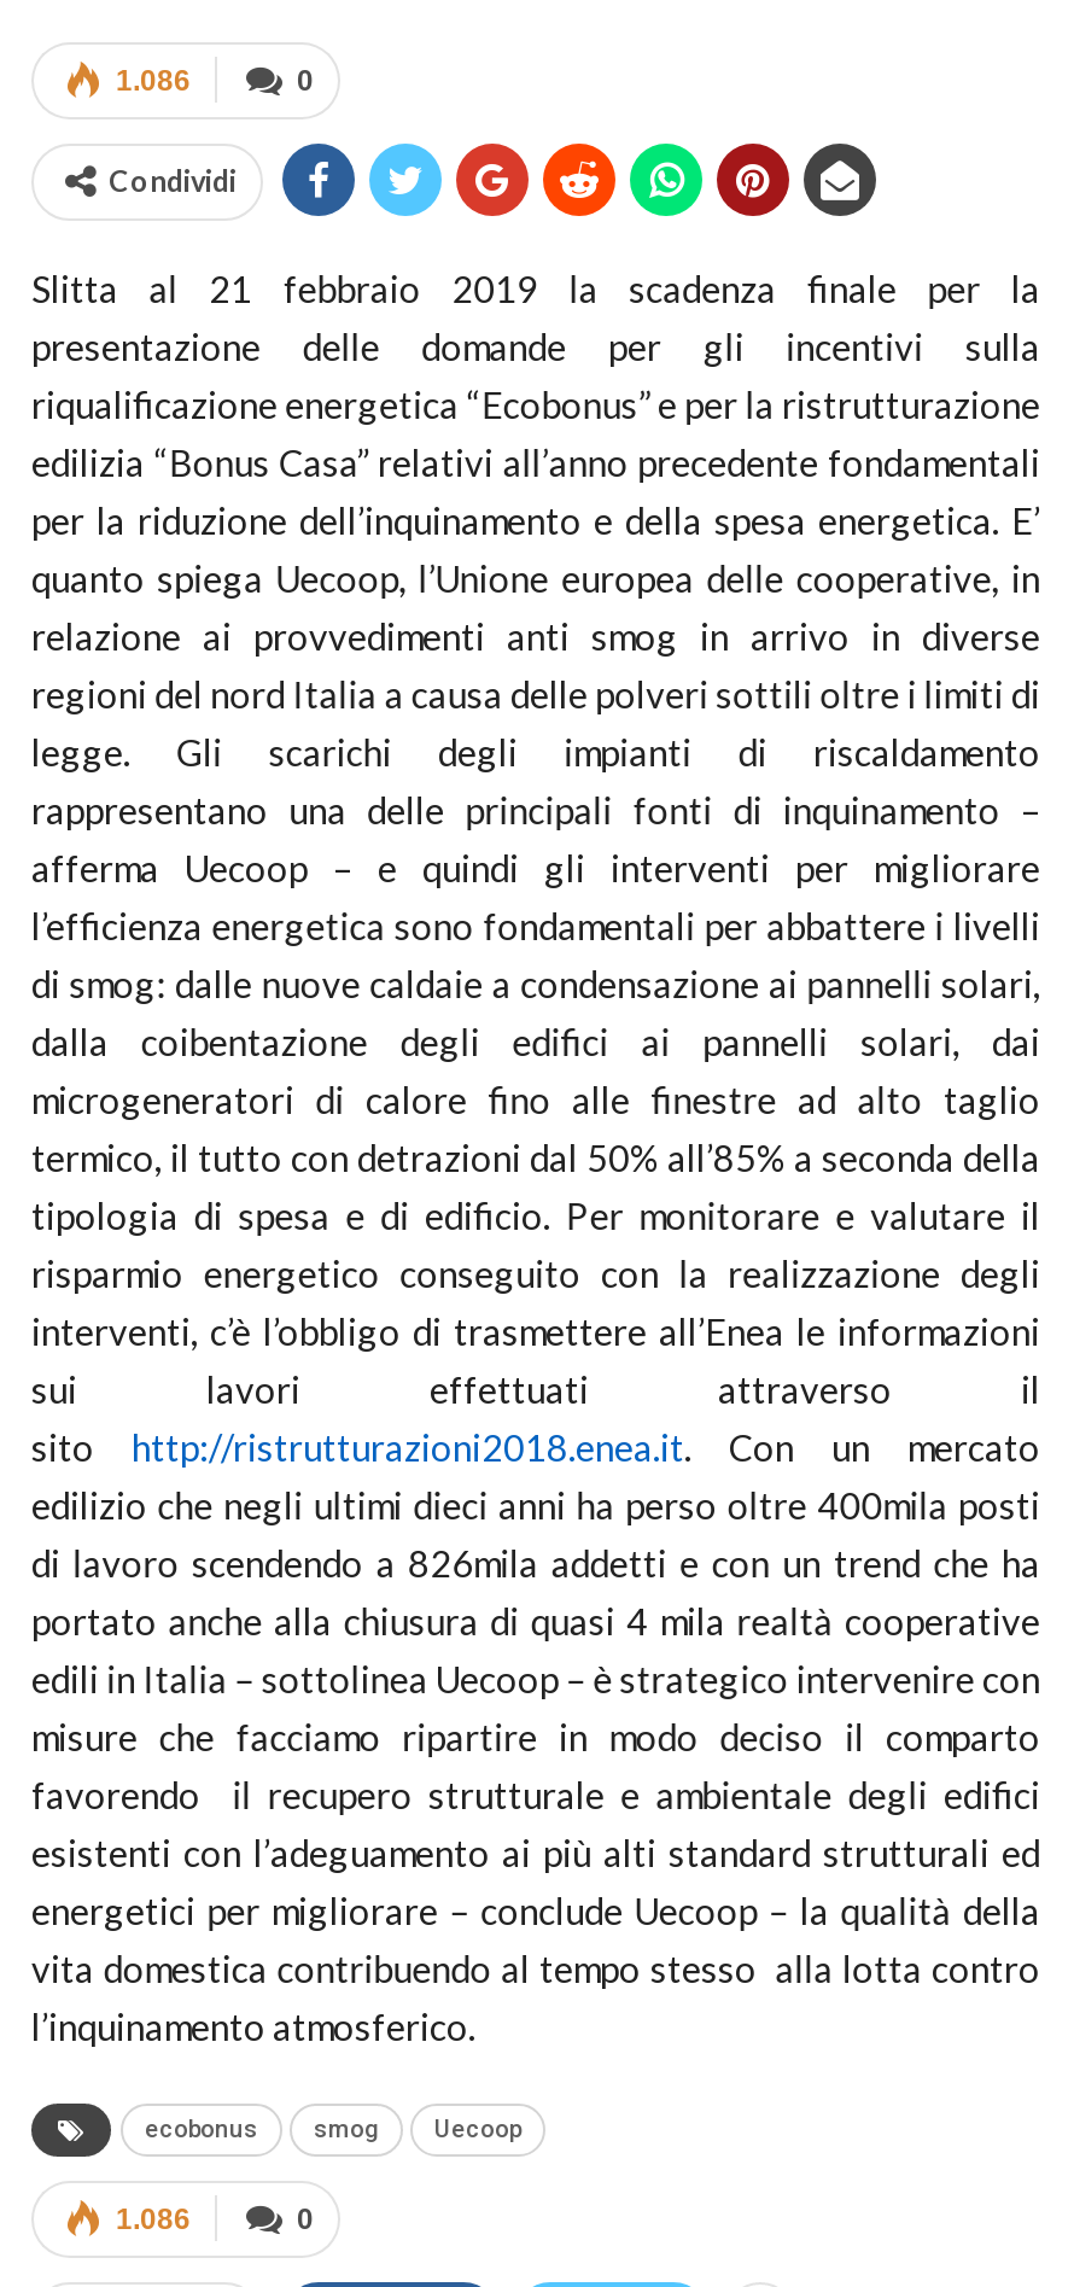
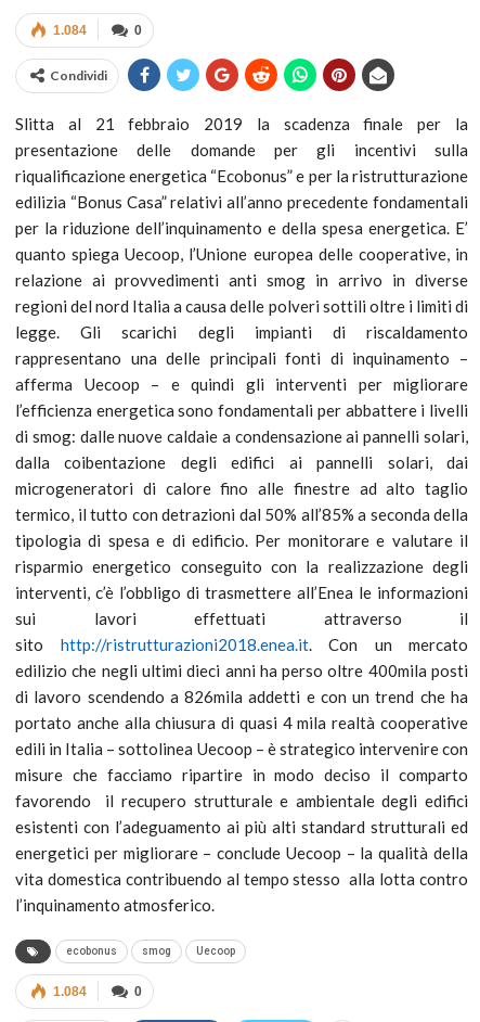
- 1.086
+ 1.084

- 1.086
+ 1.084
